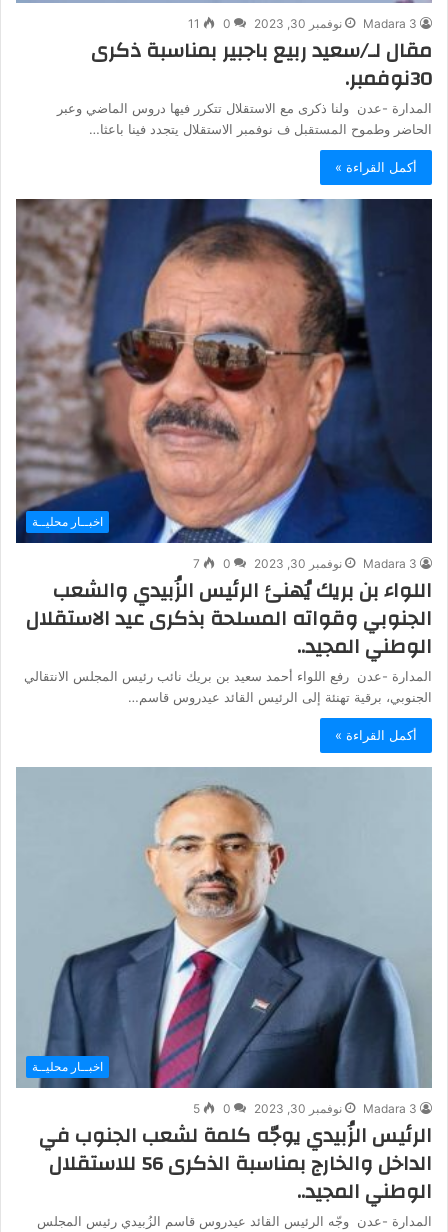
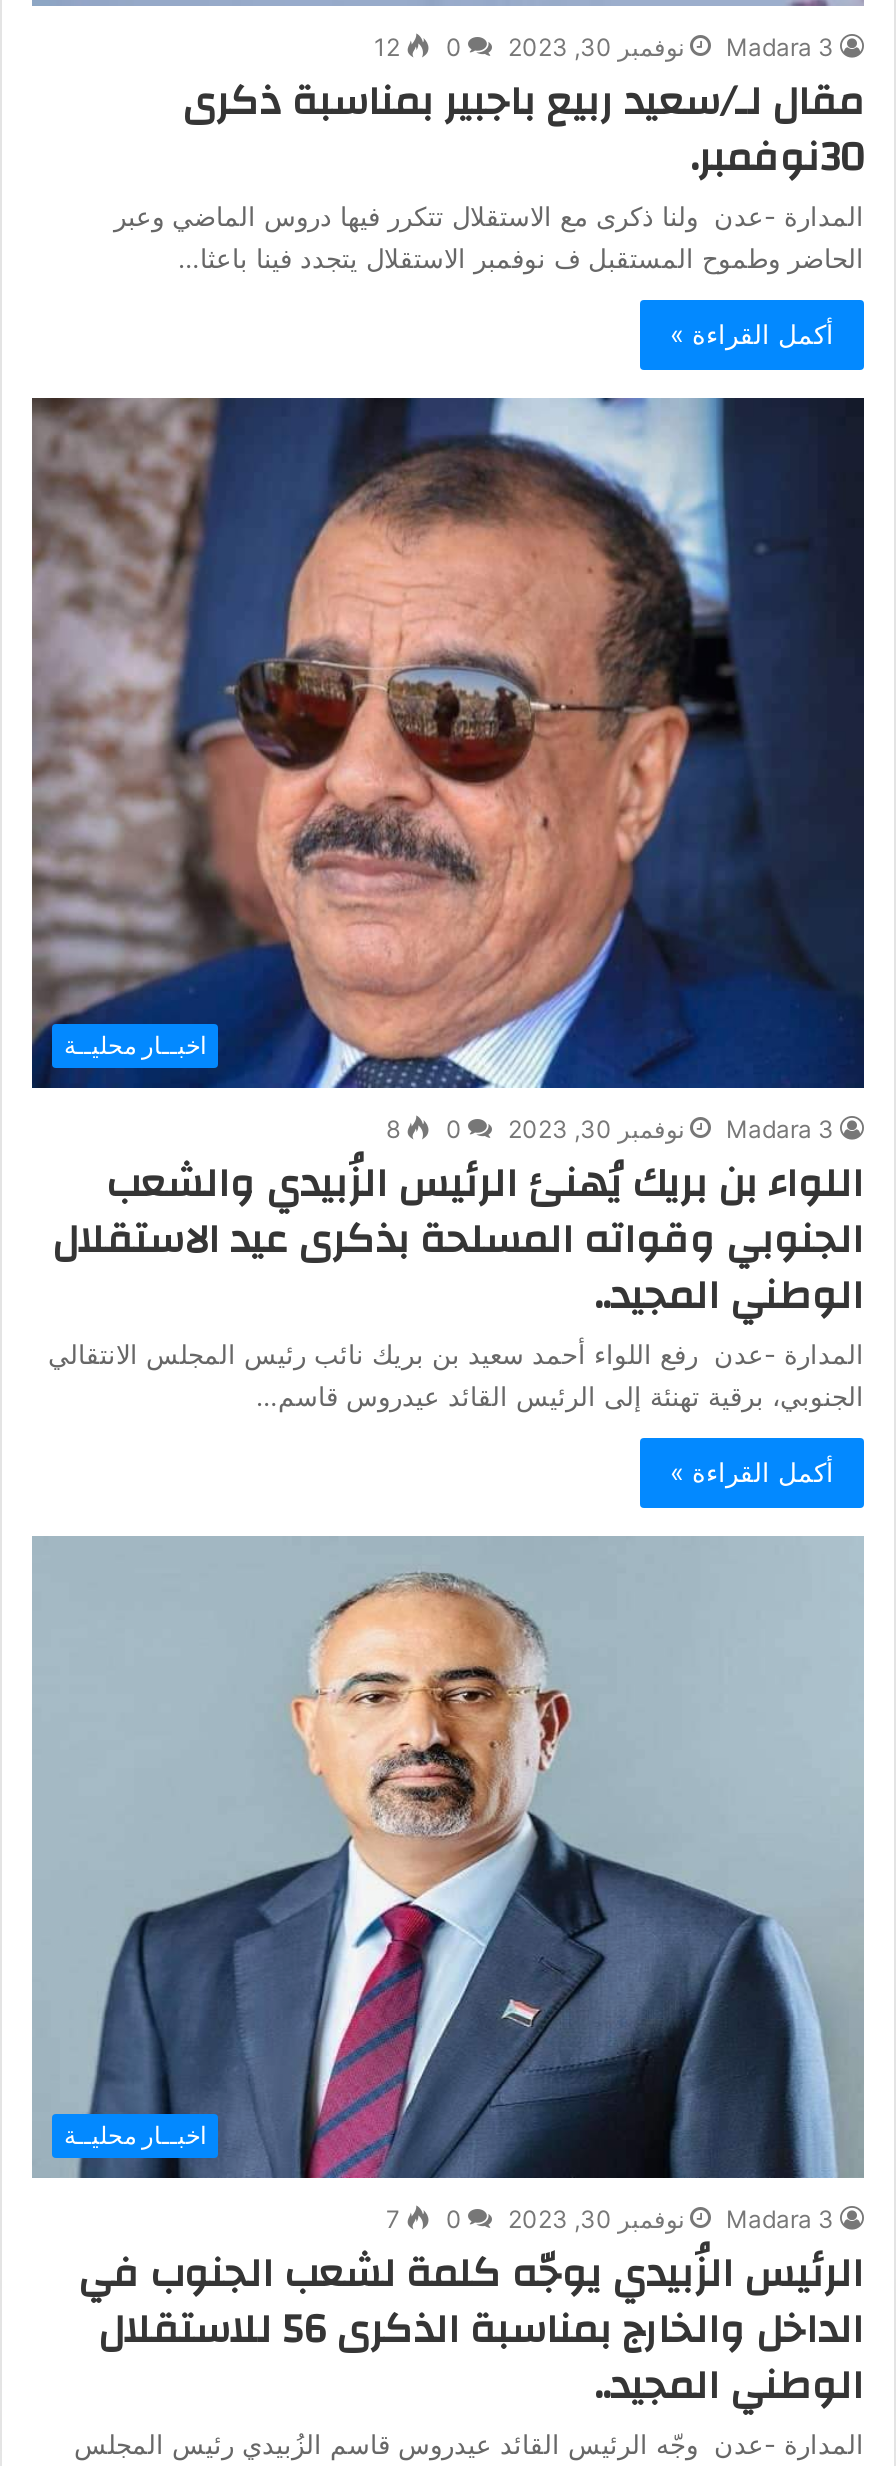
- 11 0
+ 12 0

- 7 0
+ 8 0

- 5 0
+ 7 0
